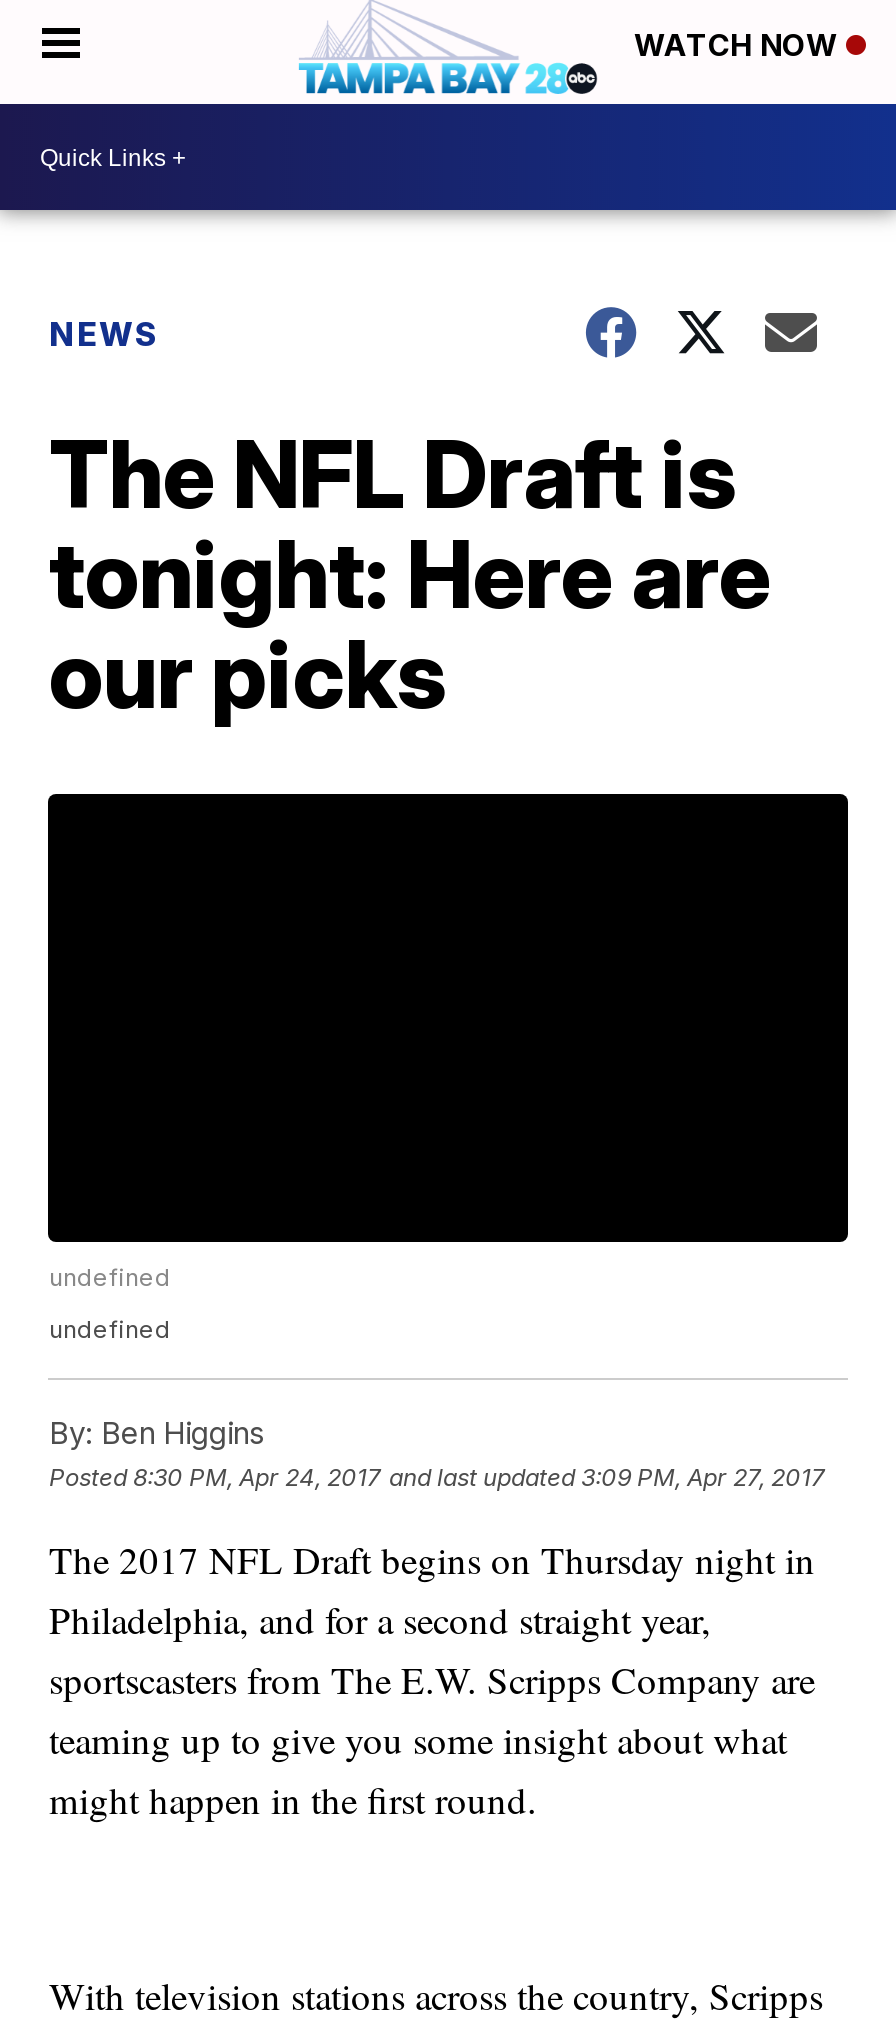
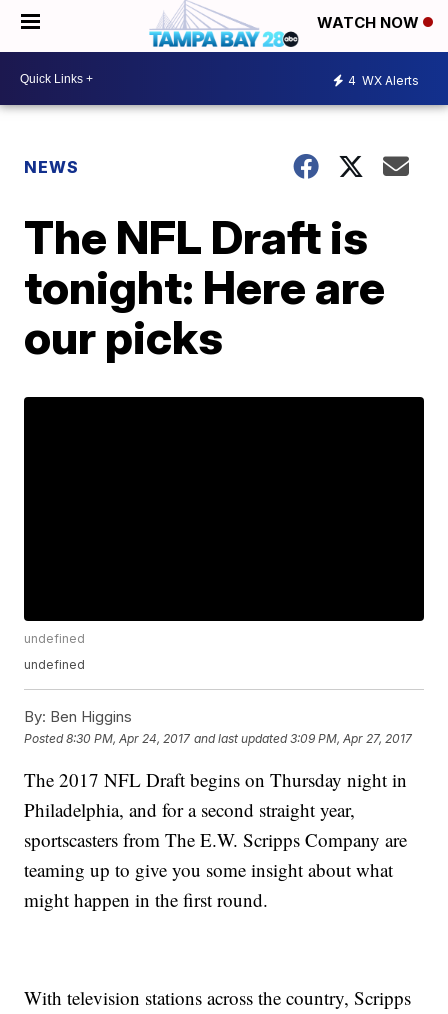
+ 4 WX Alerts
